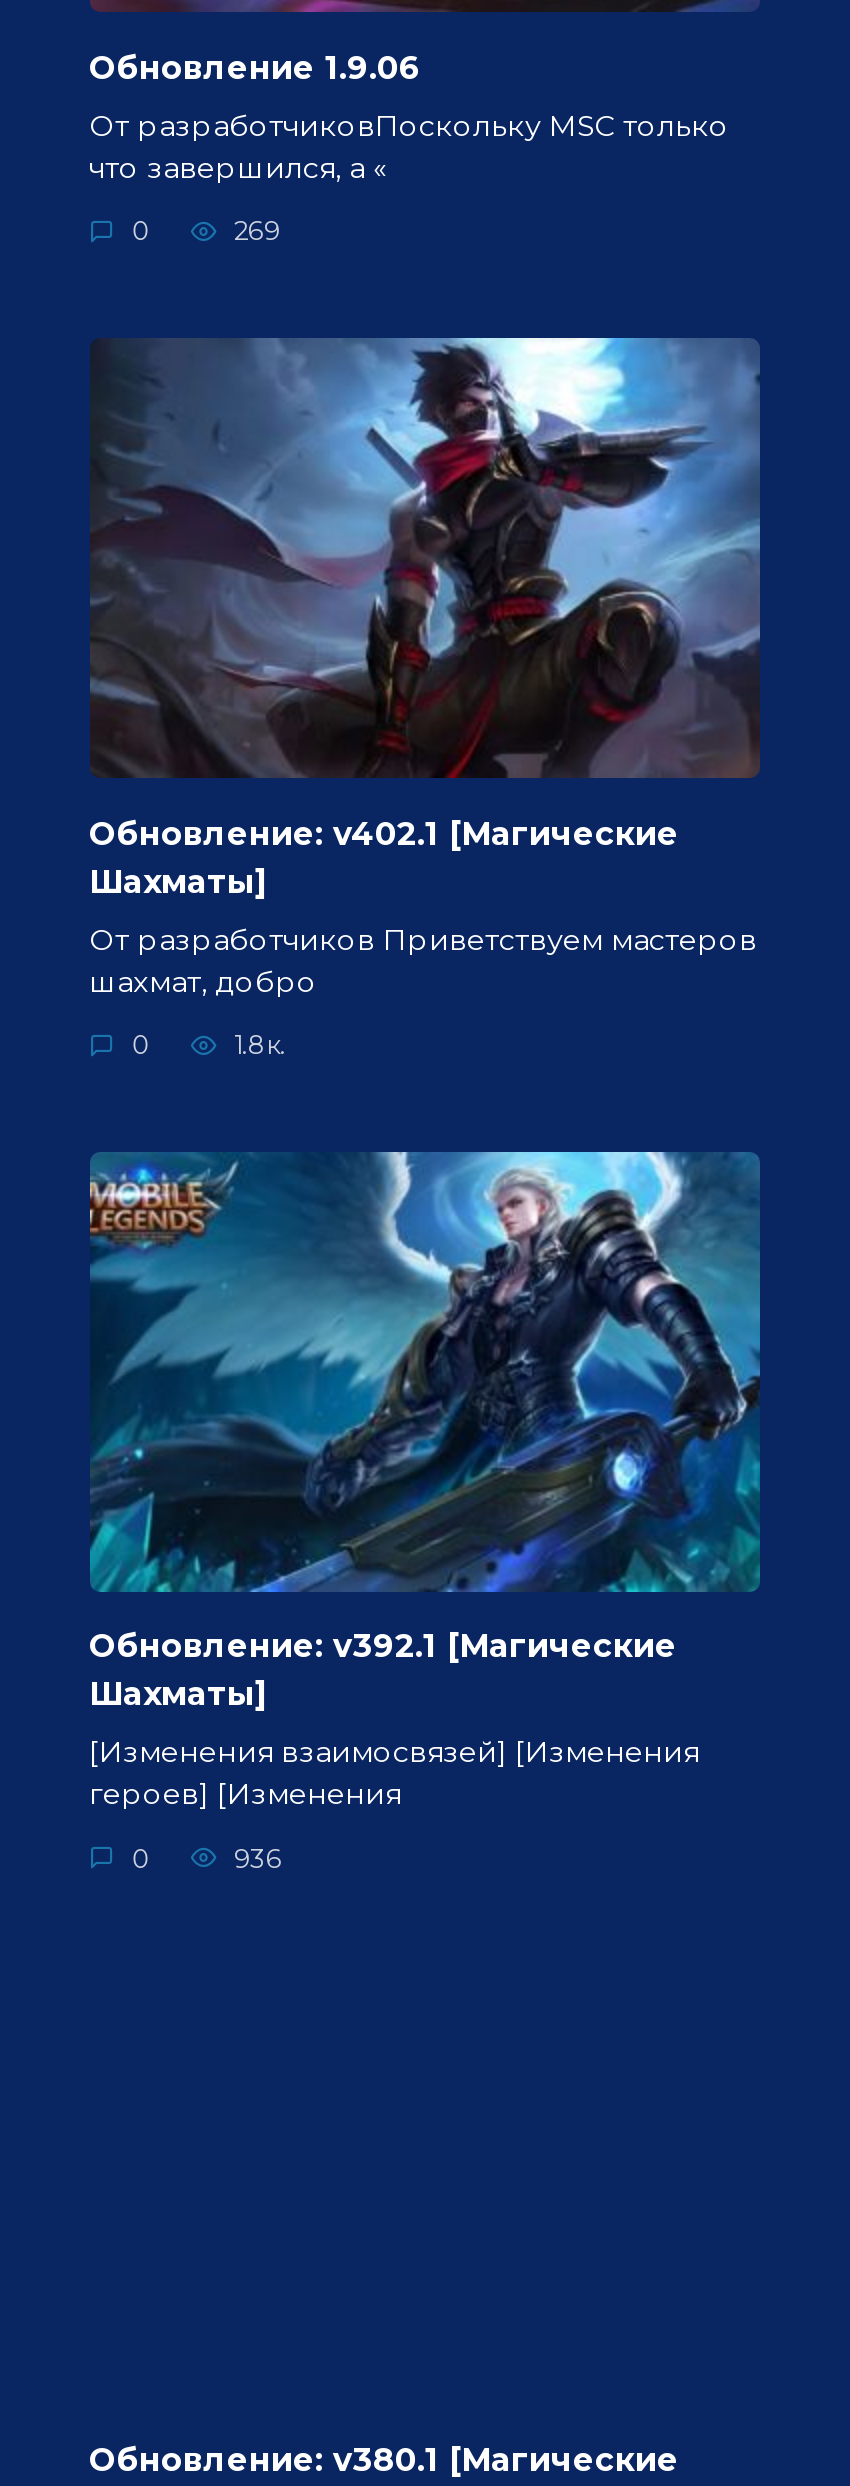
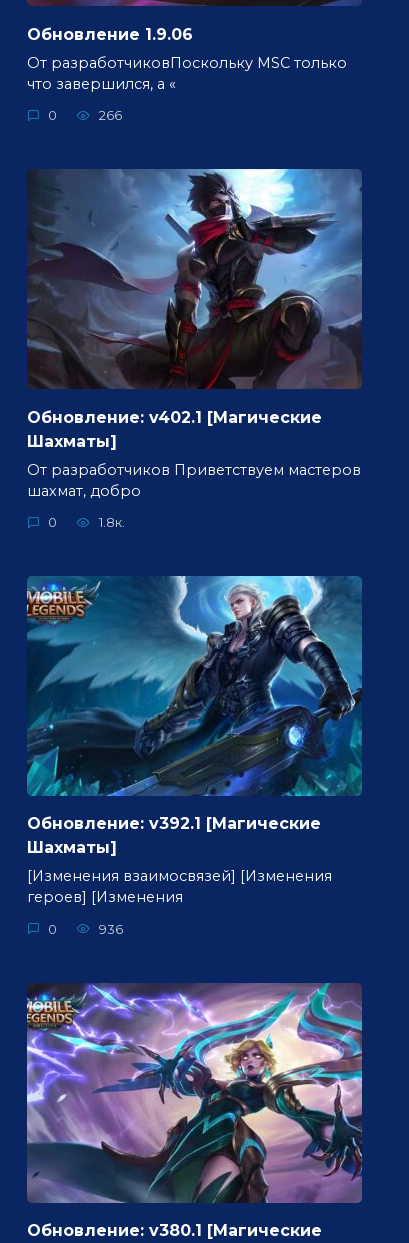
- 269
+ 266

+ [image]
